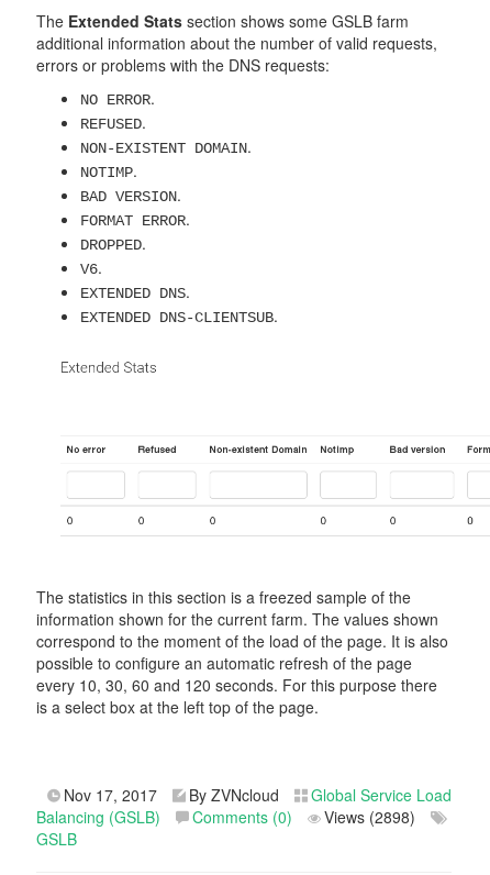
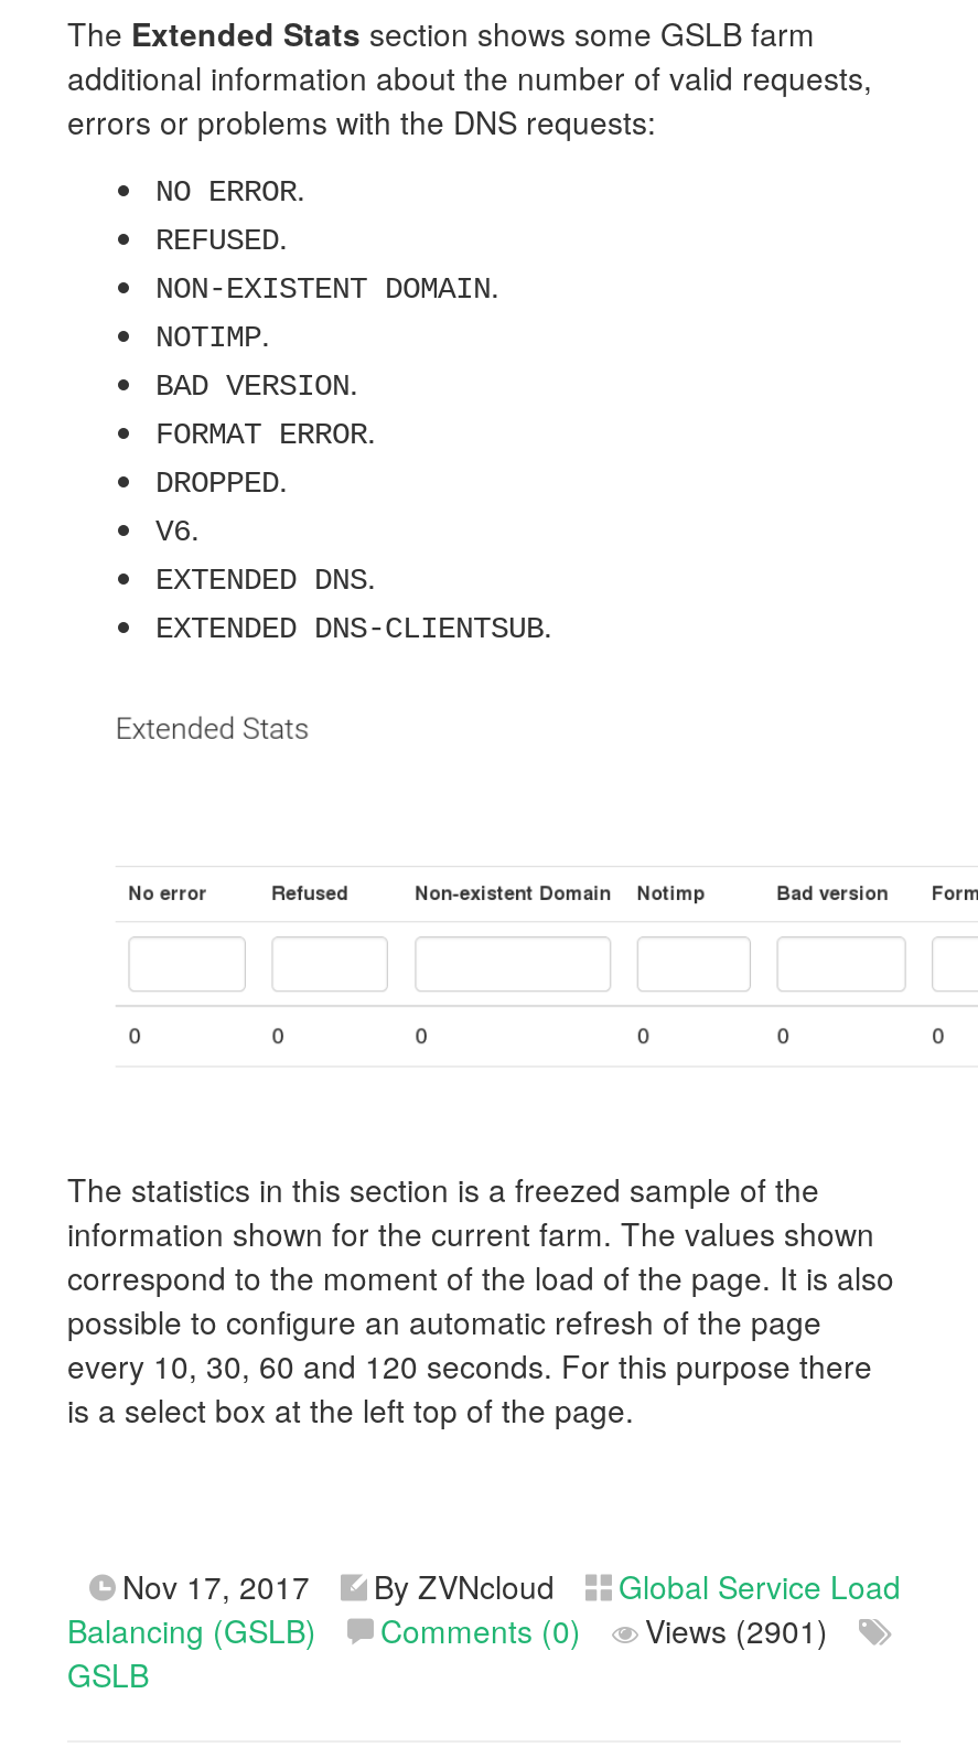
- Balancing (GSLB) Comments (0) Views (2898)
+ Balancing (GSLB) Comments (0) Views (2901)
